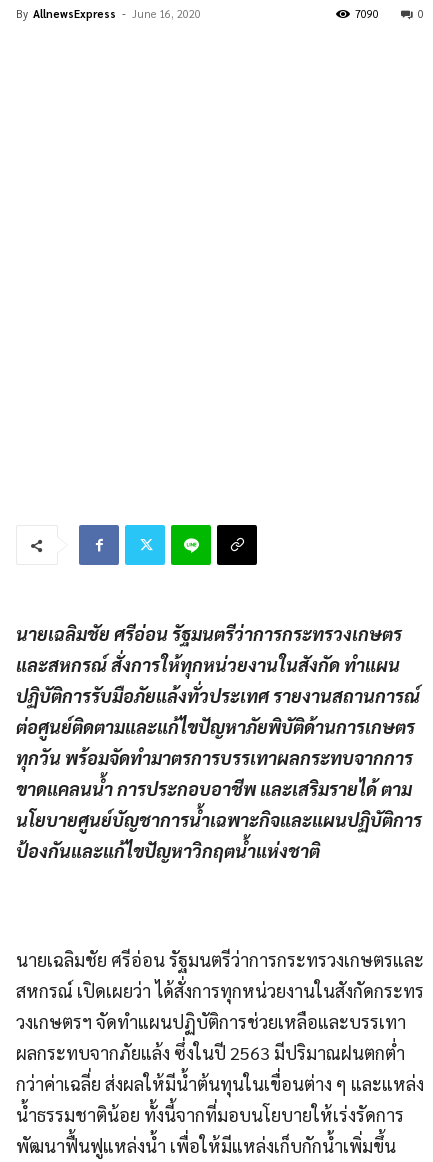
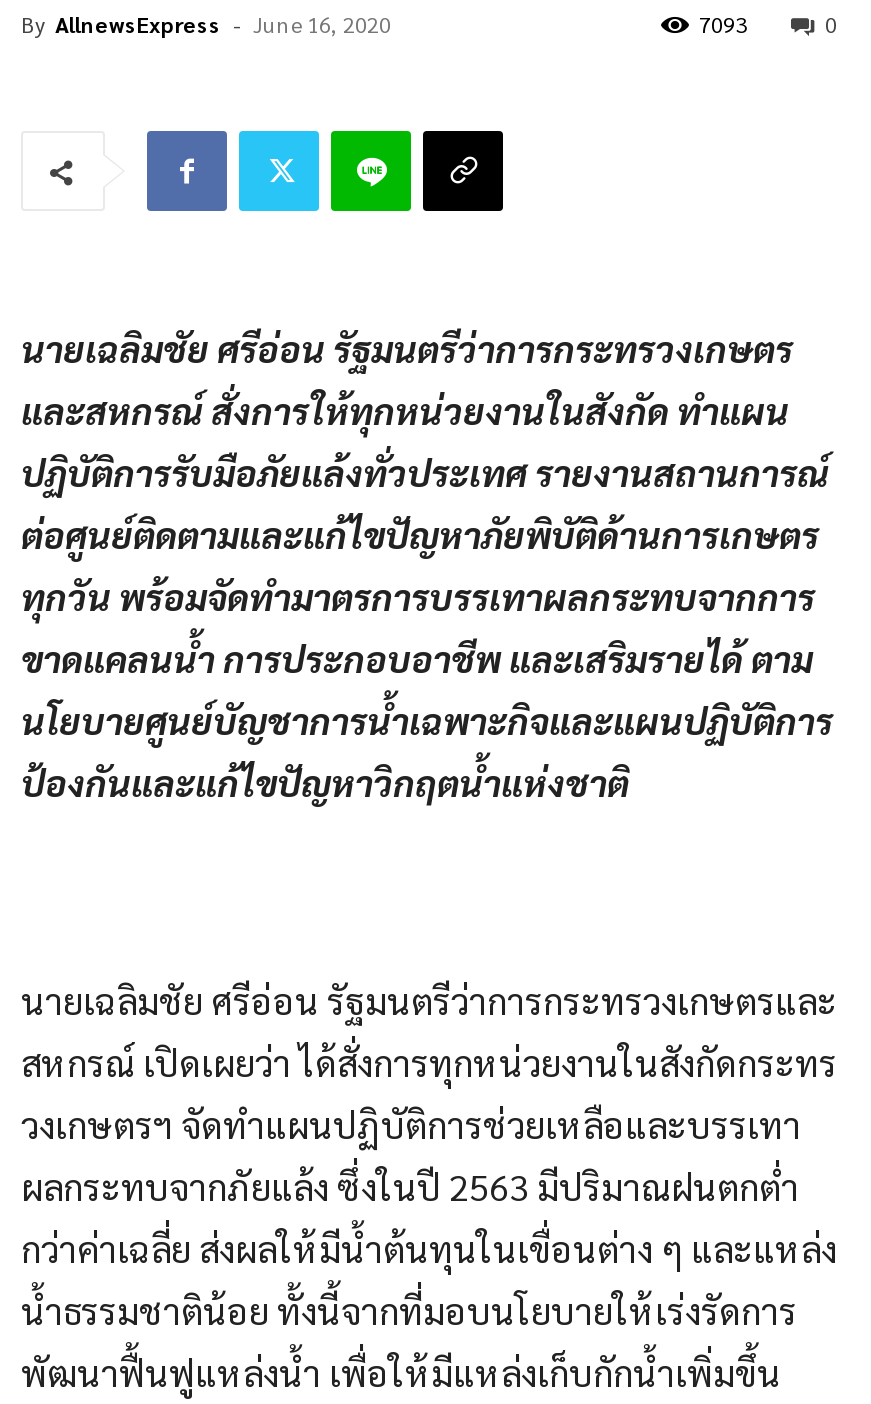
- 7090
+ 7093
